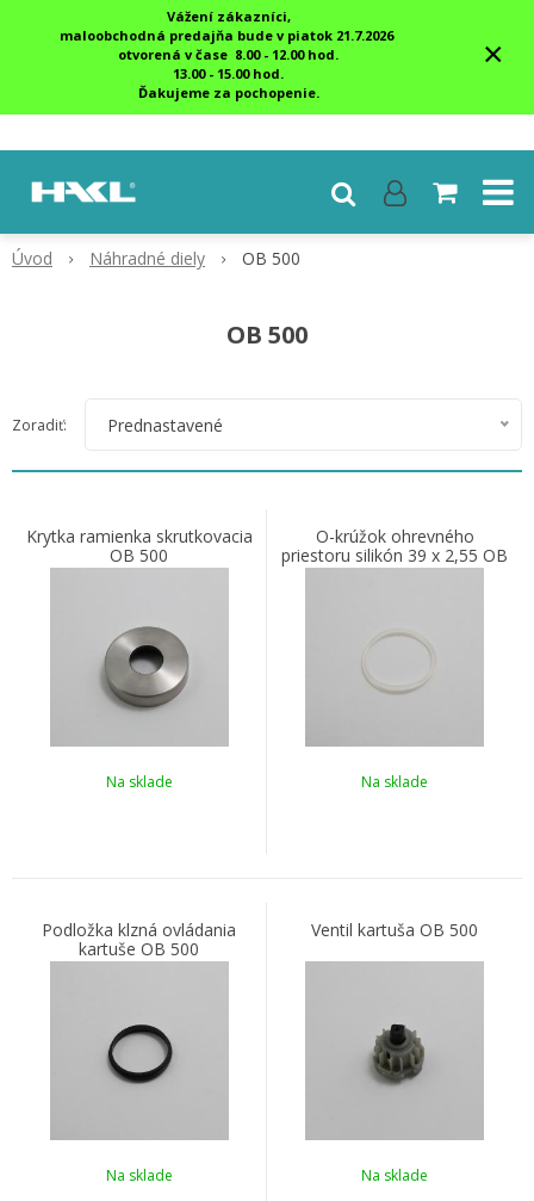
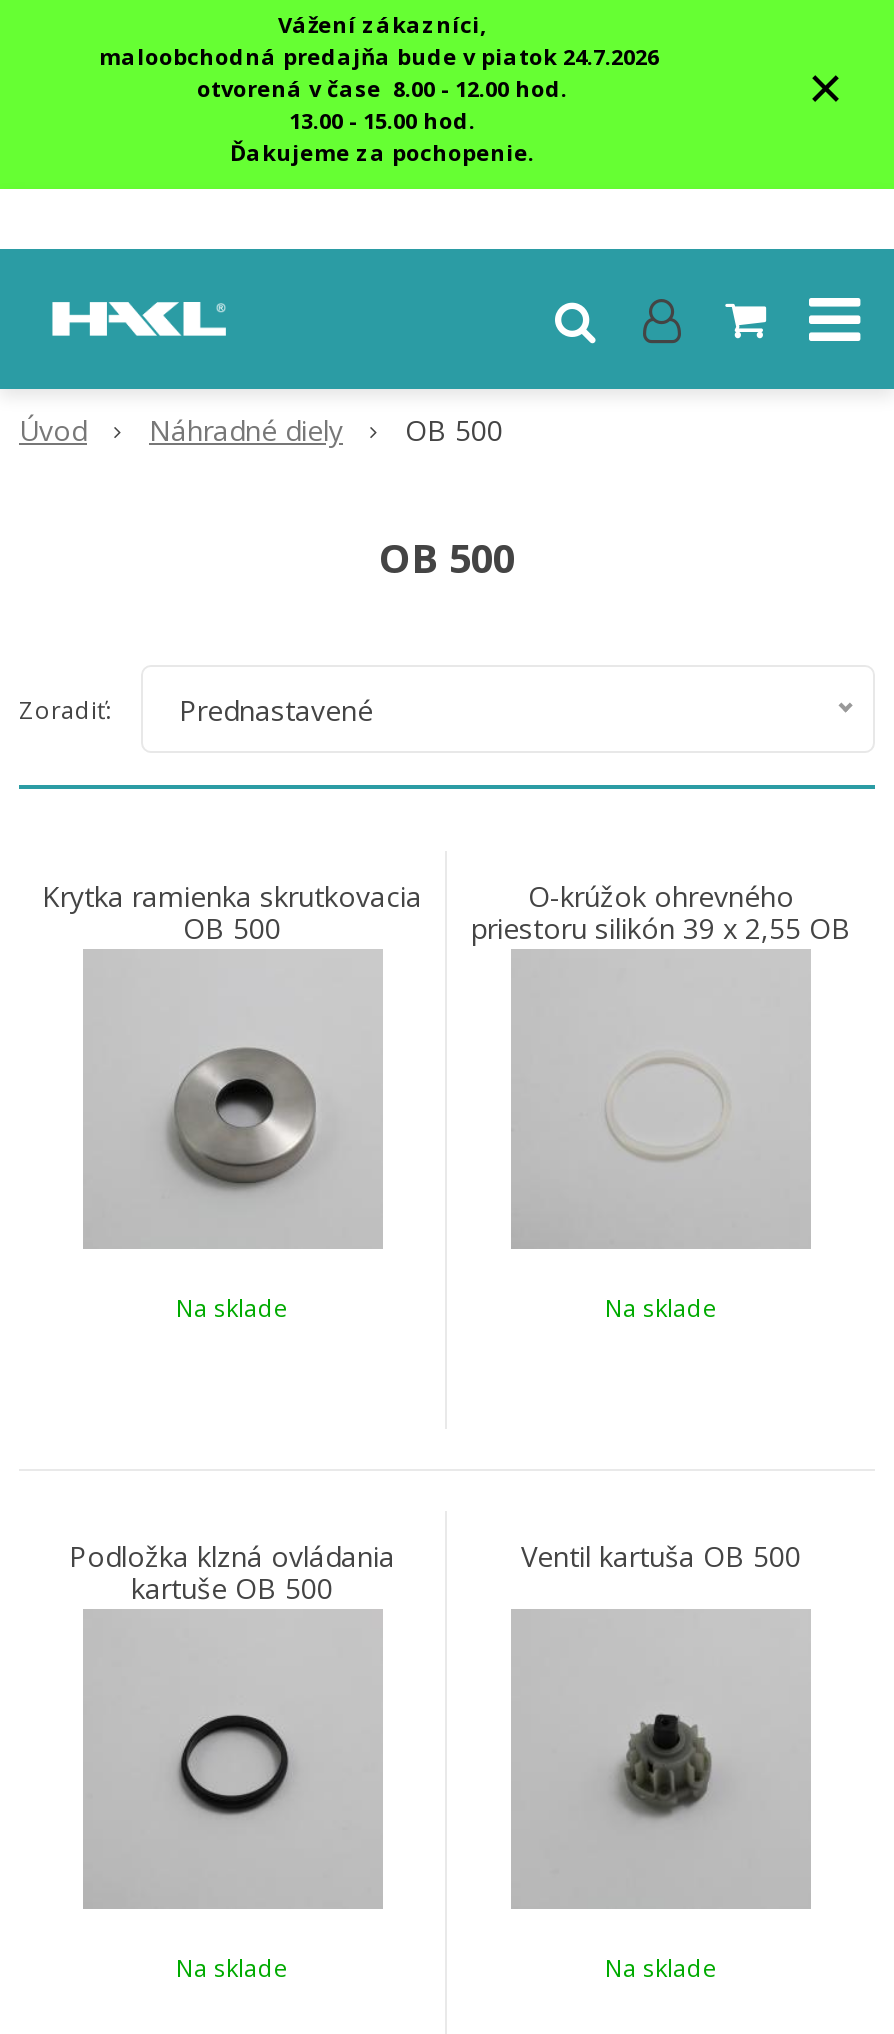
- maloobchodná predajňa bude v piatok 21.7.2026
+ maloobchodná predajňa bude v piatok 24.7.2026
